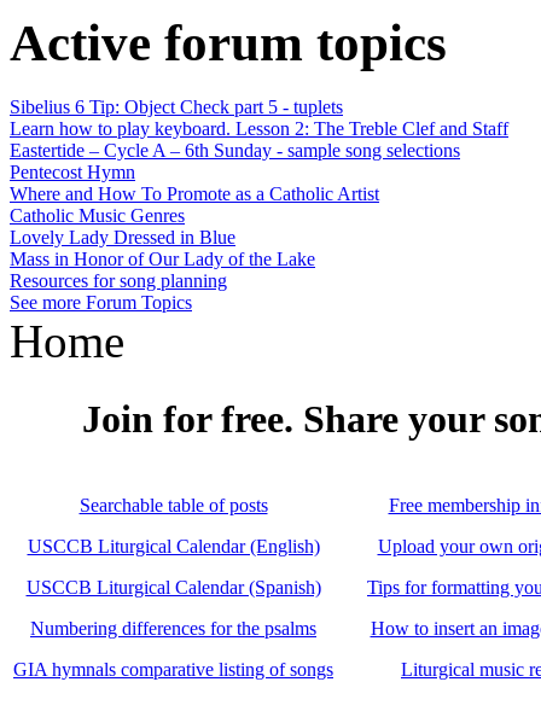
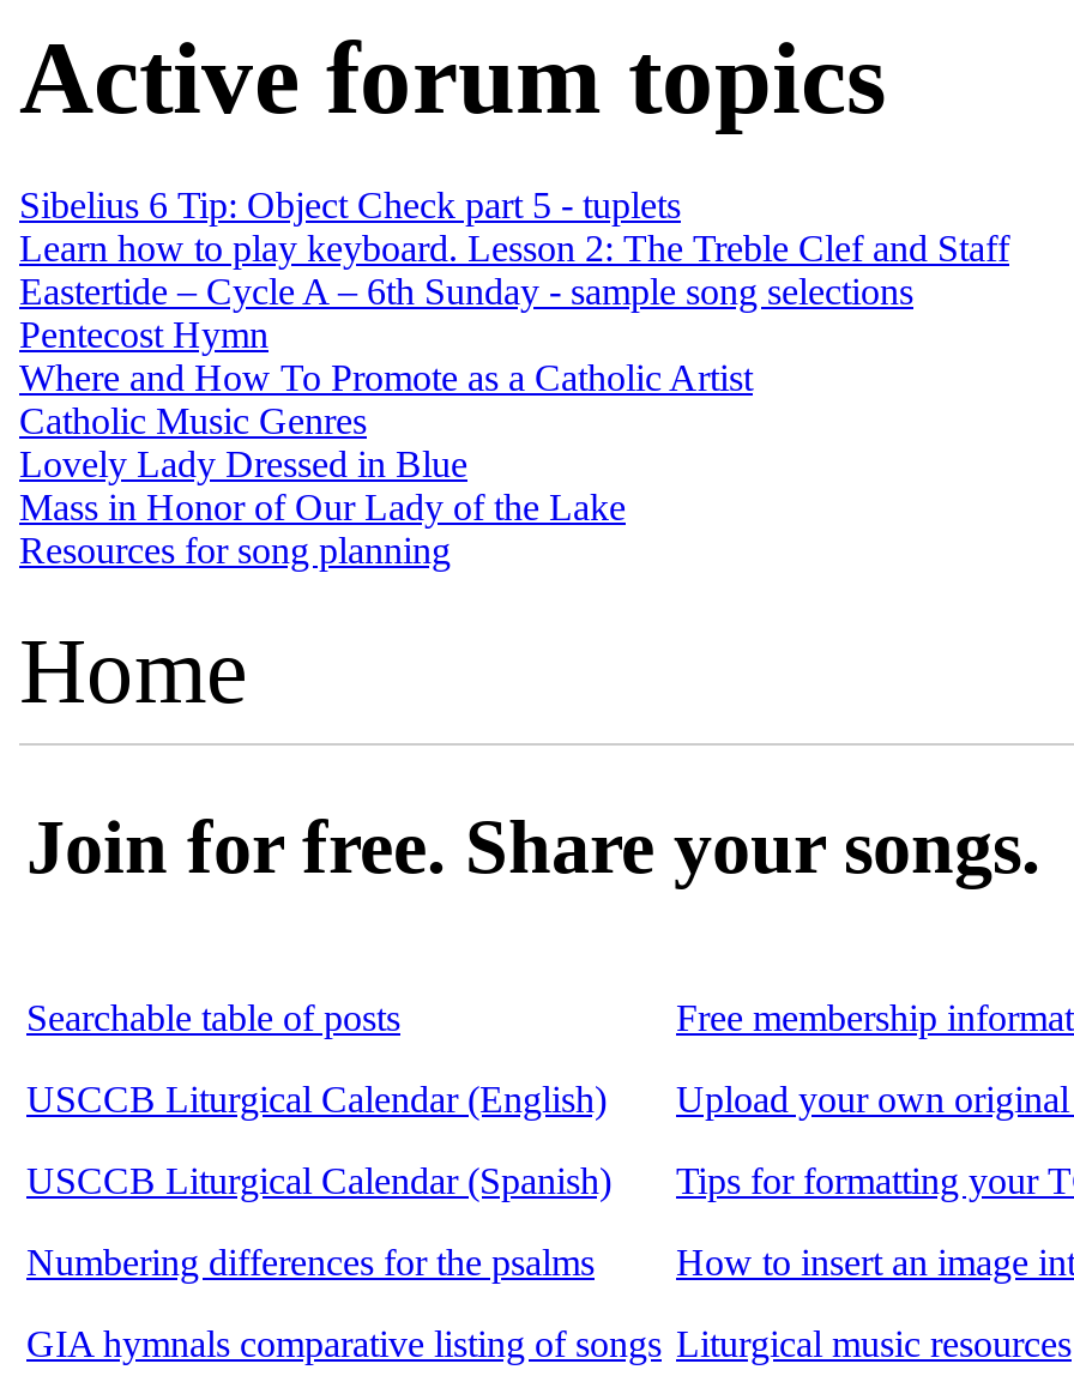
- See more Forum Topics
